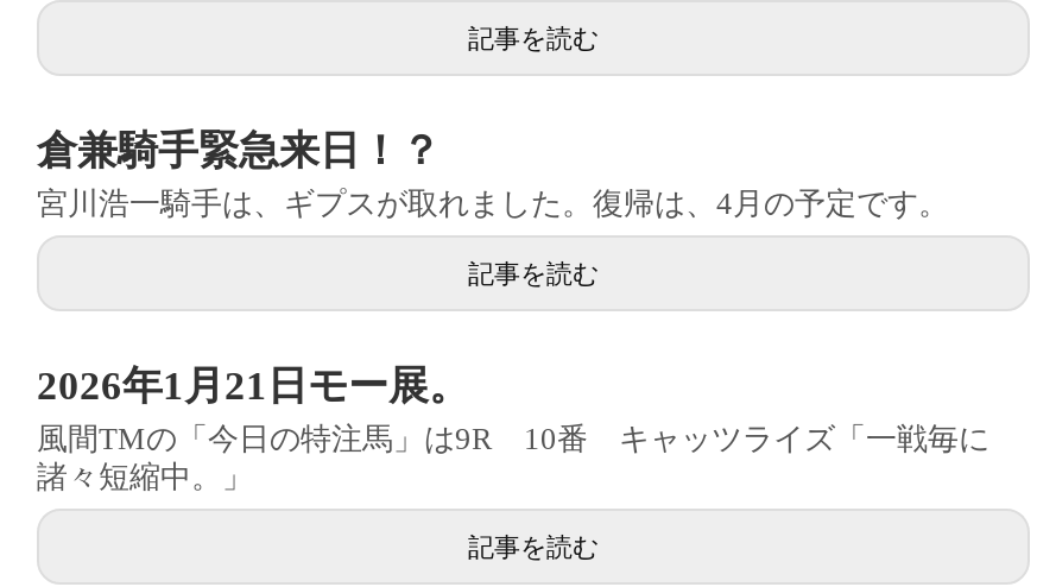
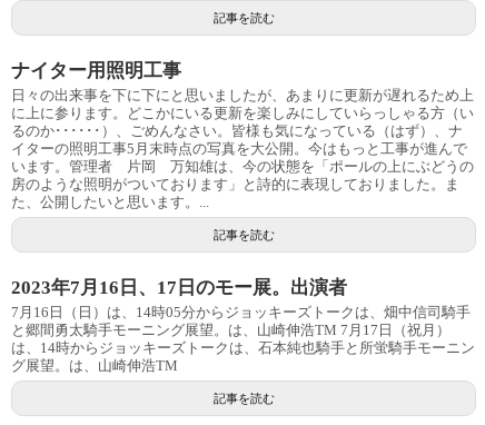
- 倉兼騎手緊急来日！？
- 宮川浩一騎手は、ギプスが取れました。復帰は、4月の予定です。
+ ナイター用照明工事
+ 日々の出来事を下に下にと思いましたが、あまりに更新が遅れるため上
+ に上に参ります。どこかにいる更新を楽しみにしていらっしゃる方（い
+ るのか･･････）、ごめんなさい。皆様も気になっている（はず）、ナ
+ イターの照明工事5月末時点の写真を大公開。今はもっと工事が進んで
+ います。管理者 片岡 万知雄は、今の状態を「ポールの上にぶどうの
+ 房のような照明がついております」と詩的に表現しておりました。ま
+ た、公開したいと思います。...

- 2026年1月21日モー展。
- 風間TMの「今日の特注馬」は9R 10番 キャッツライズ「一戦毎に
- 諸々短縮中。」
+ 2023年7月16日、17日のモー展。出演者
+ 7月16日（日）は、14時05分からジョッキーズトークは、畑中信司騎手
+ と郷間勇太騎手モーニング展望。は、山崎伸浩TM 7月17日（祝月）
+ は、14時からジョッキーズトークは、石本純也騎手と所蛍騎手モーニン
+ グ展望。は、山崎伸浩TM
